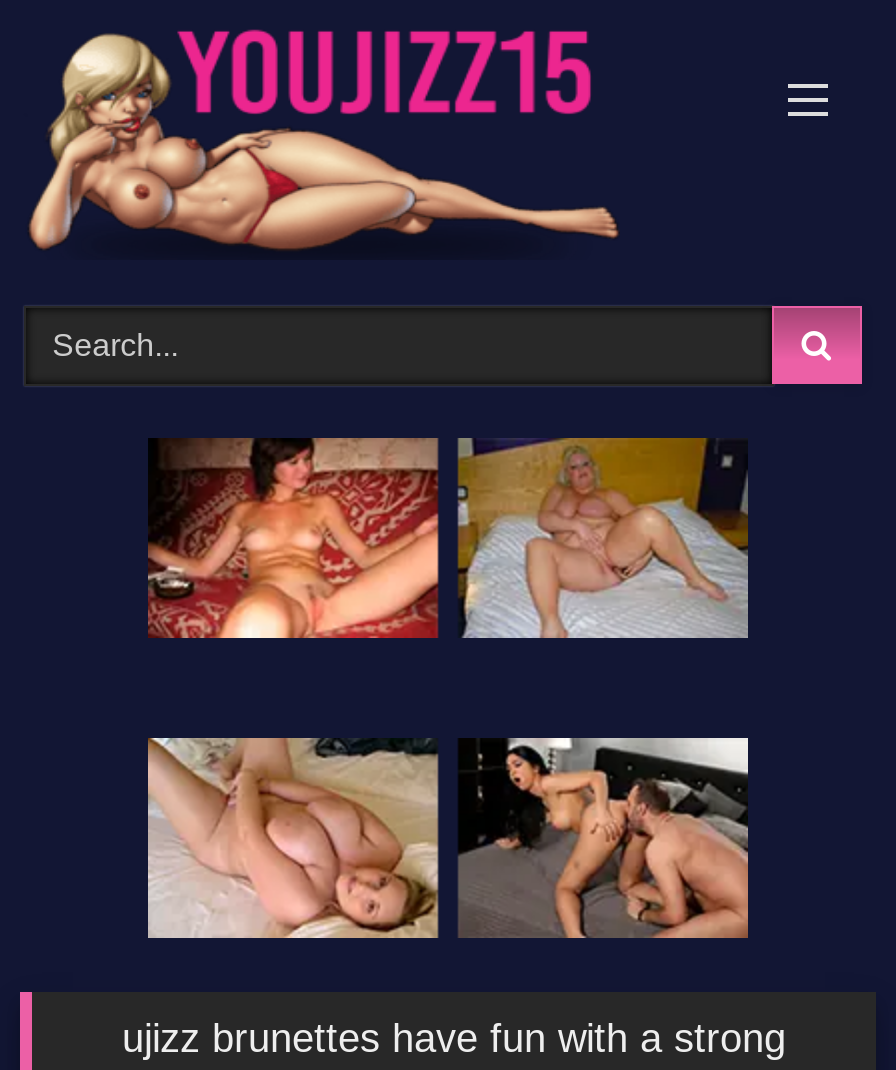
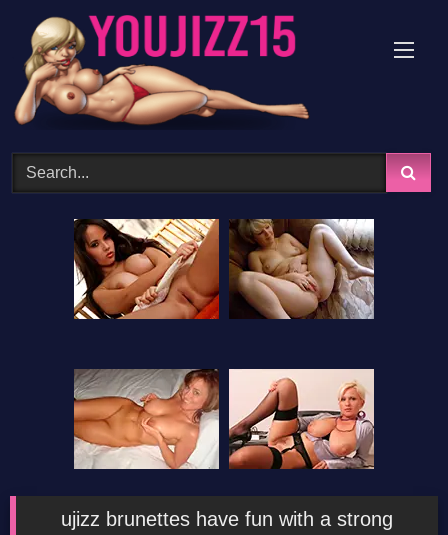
- [image]
+ [image]

- [image]
+ [image]

- [image]
+ [image]

- [image]
+ [image]
